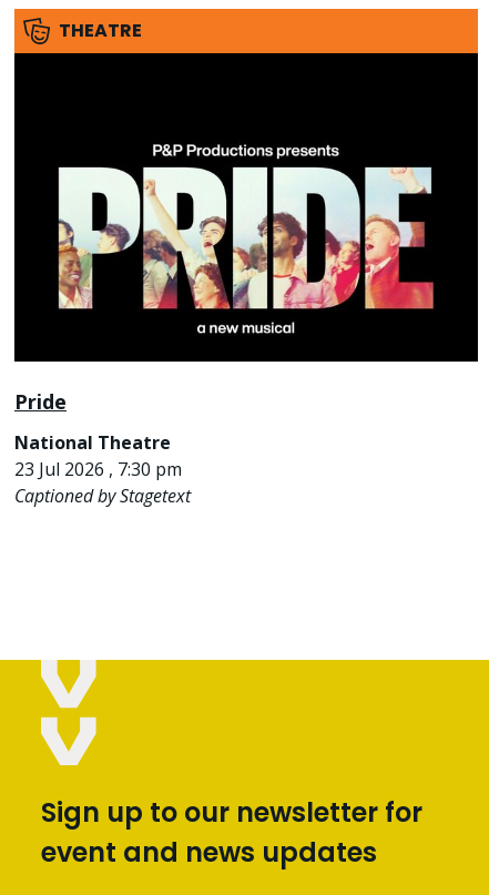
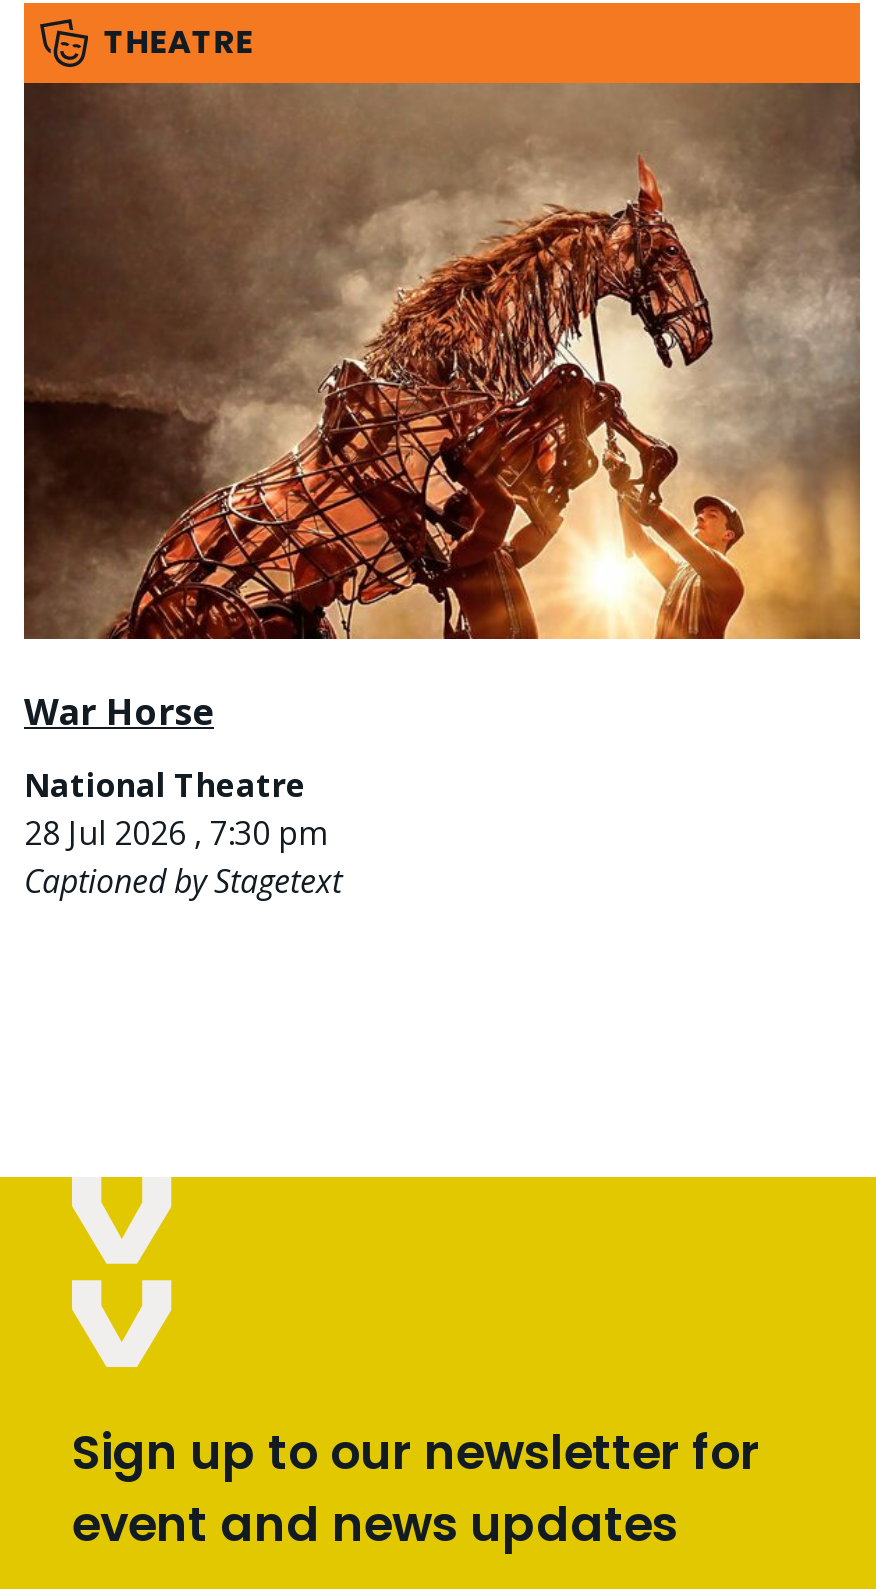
- [image]
- Pride
+ [image]
+ War Horse

- 23 Jul 2026 , 7:30 pm
+ 28 Jul 2026 , 7:30 pm
